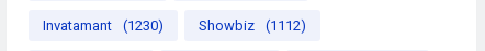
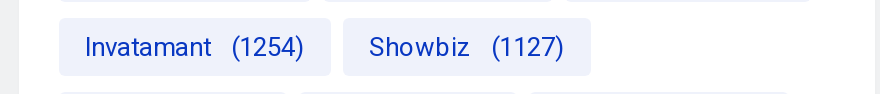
- Invatamant (1230)
+ Invatamant (1254)

- Showbiz (1112)
+ Showbiz (1127)
